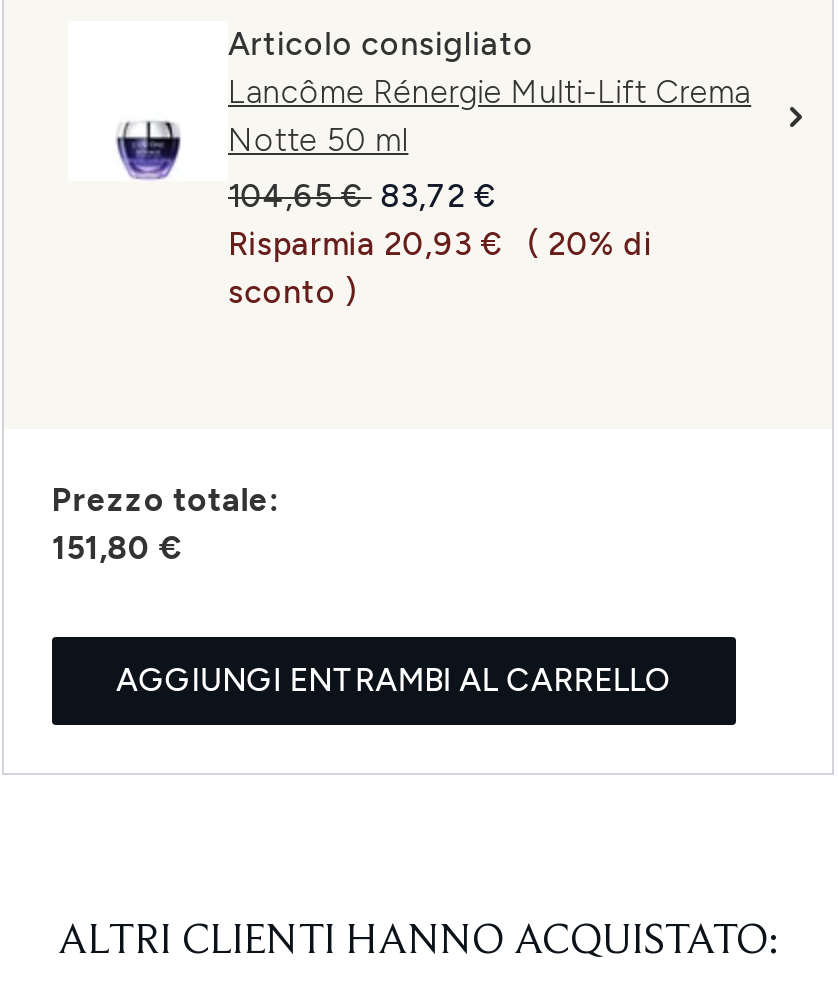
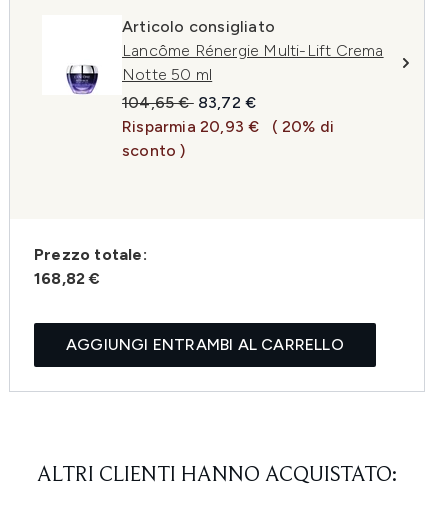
- 151,80 €
+ 168,82 €
